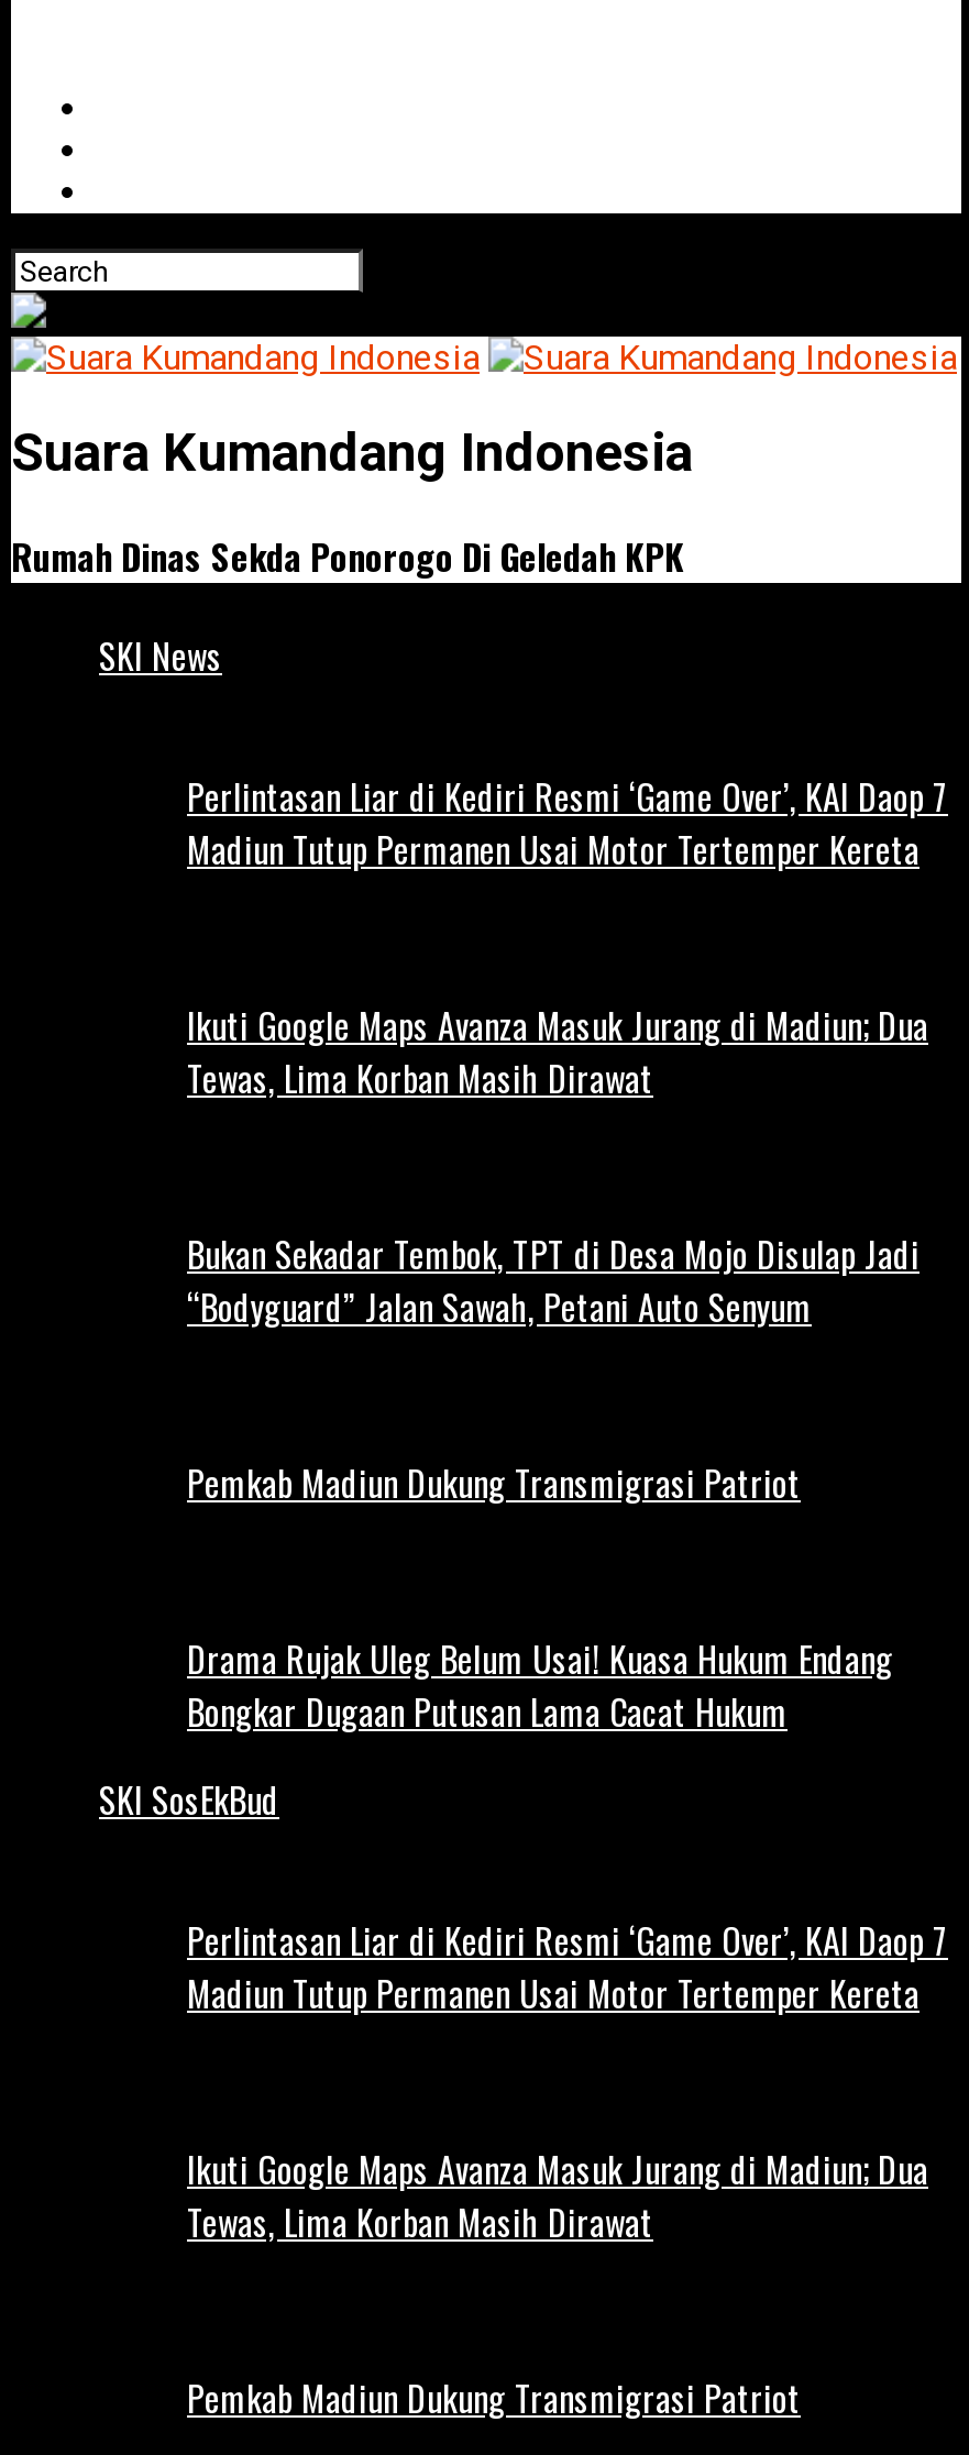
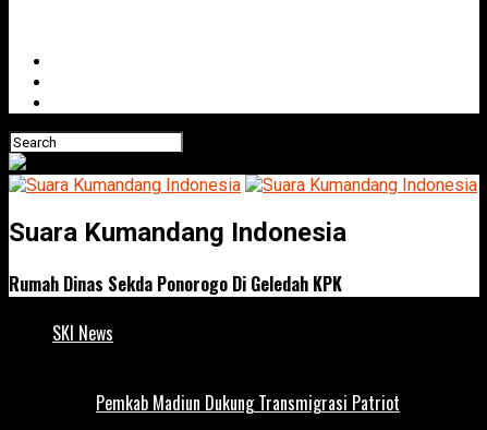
- Perlintasan Liar di Kediri Resmi ‘Game Over’, KAI Daop 7
- Madiun Tutup Permanen Usai Motor Tertemper Kereta
- Ikuti Google Maps Avanza Masuk Jurang di Madiun; Dua
- Tewas, Lima Korban Masih Dirawat
- Bukan Sekadar Tembok, TPT di Desa Mojo Disulap Jadi
- “Bodyguard” Jalan Sawah, Petani Auto Senyum
- Pemkab Madiun Dukung Transmigrasi Patriot
- Drama Rujak Uleg Belum Usai! Kuasa Hukum Endang
- Bongkar Dugaan Putusan Lama Cacat Hukum
- SKI SosEkBud
- Perlintasan Liar di Kediri Resmi ‘Game Over’, KAI Daop 7
- Madiun Tutup Permanen Usai Motor Tertemper Kereta
- Ikuti Google Maps Avanza Masuk Jurang di Madiun; Dua
- Tewas, Lima Korban Masih Dirawat
